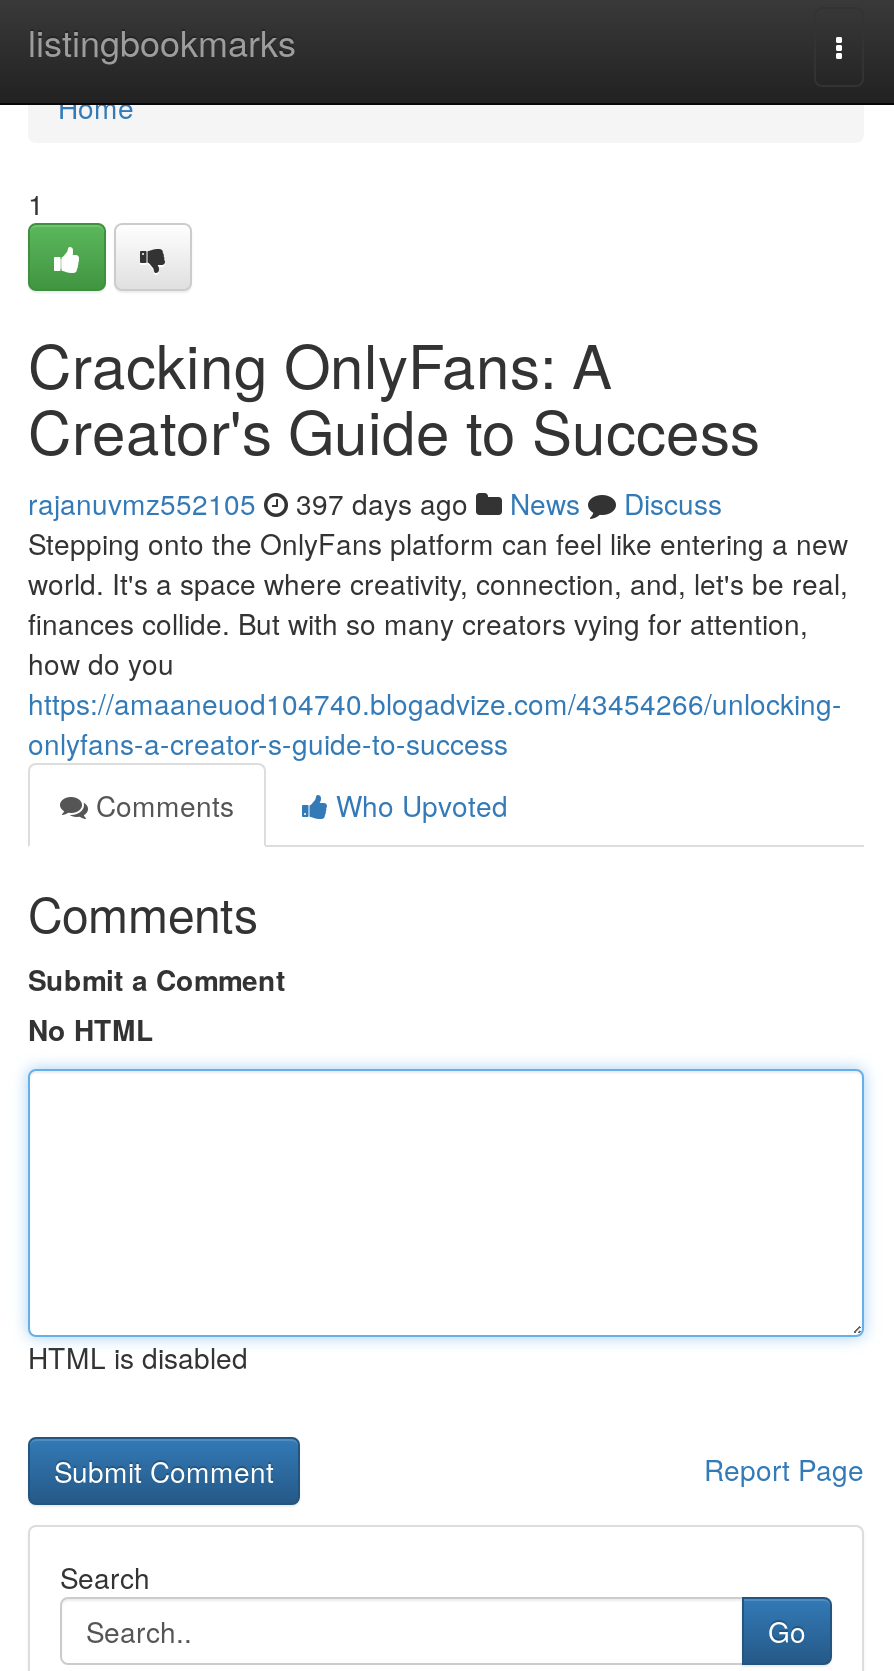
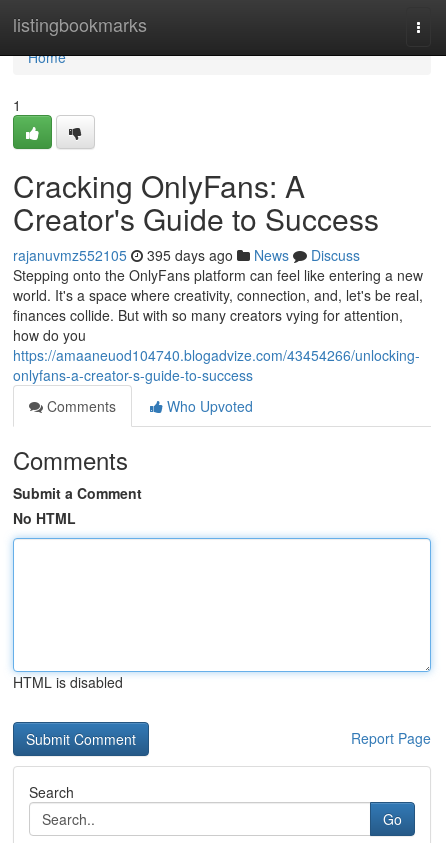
- rajanuvmz552105 397 days ago News Discuss
+ rajanuvmz552105 395 days ago News Discuss
